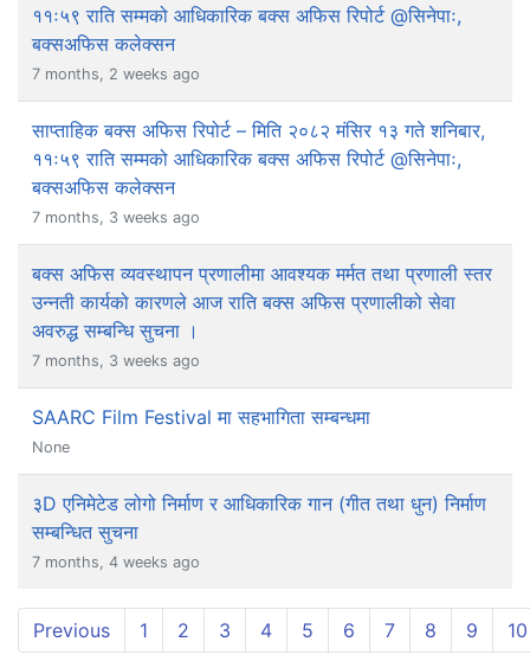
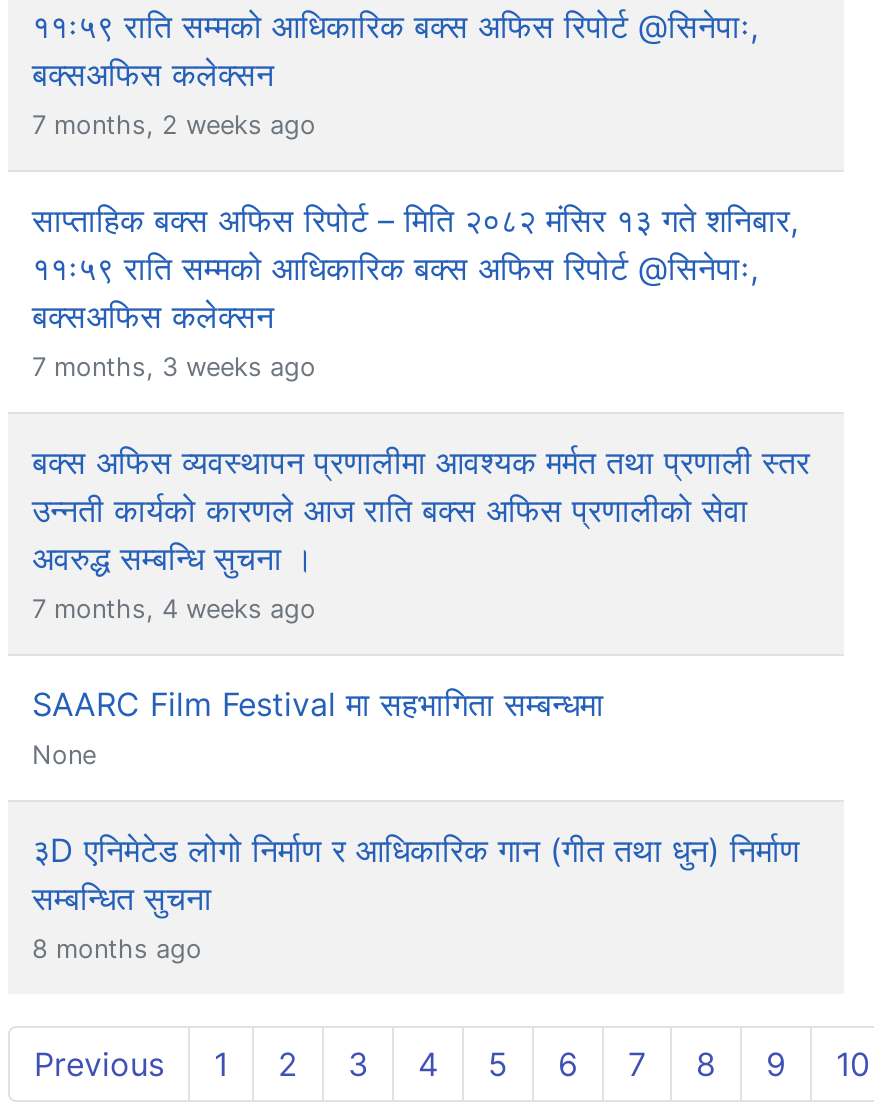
- 7 months, 3 weeks ago

+ 8 months ago

moved up: 7 months, 4 weeks ago
